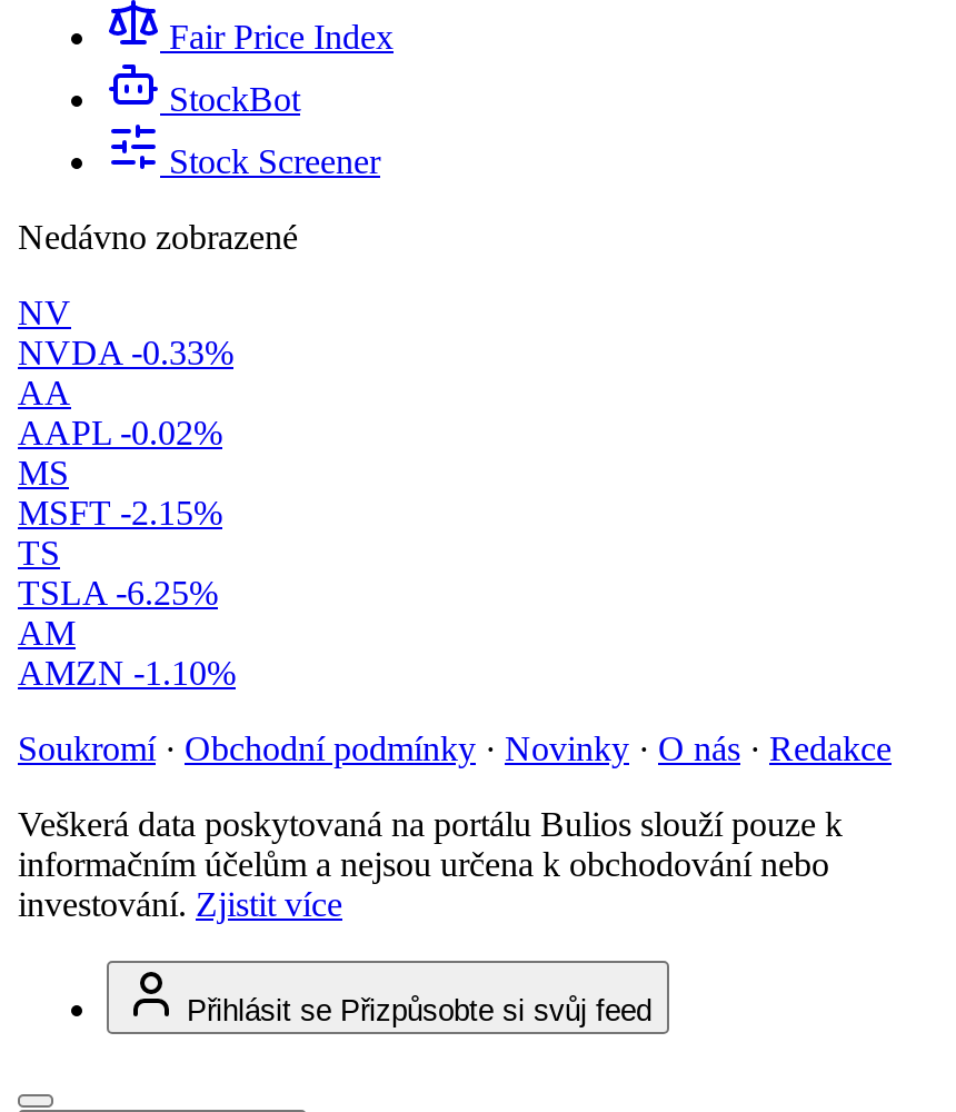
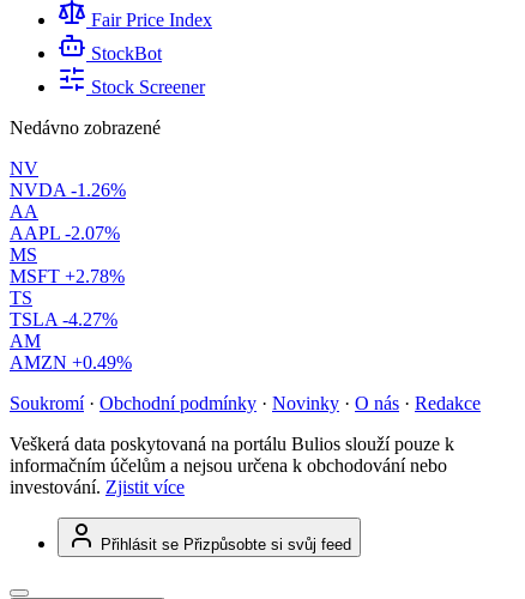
- NVDA -0.33%
+ NVDA -1.26%

- AAPL -0.02%
+ AAPL -2.07%

- MSFT -2.15%
+ MSFT +2.78%

- TSLA -6.25%
+ TSLA -4.27%

- AMZN -1.10%
+ AMZN +0.49%
